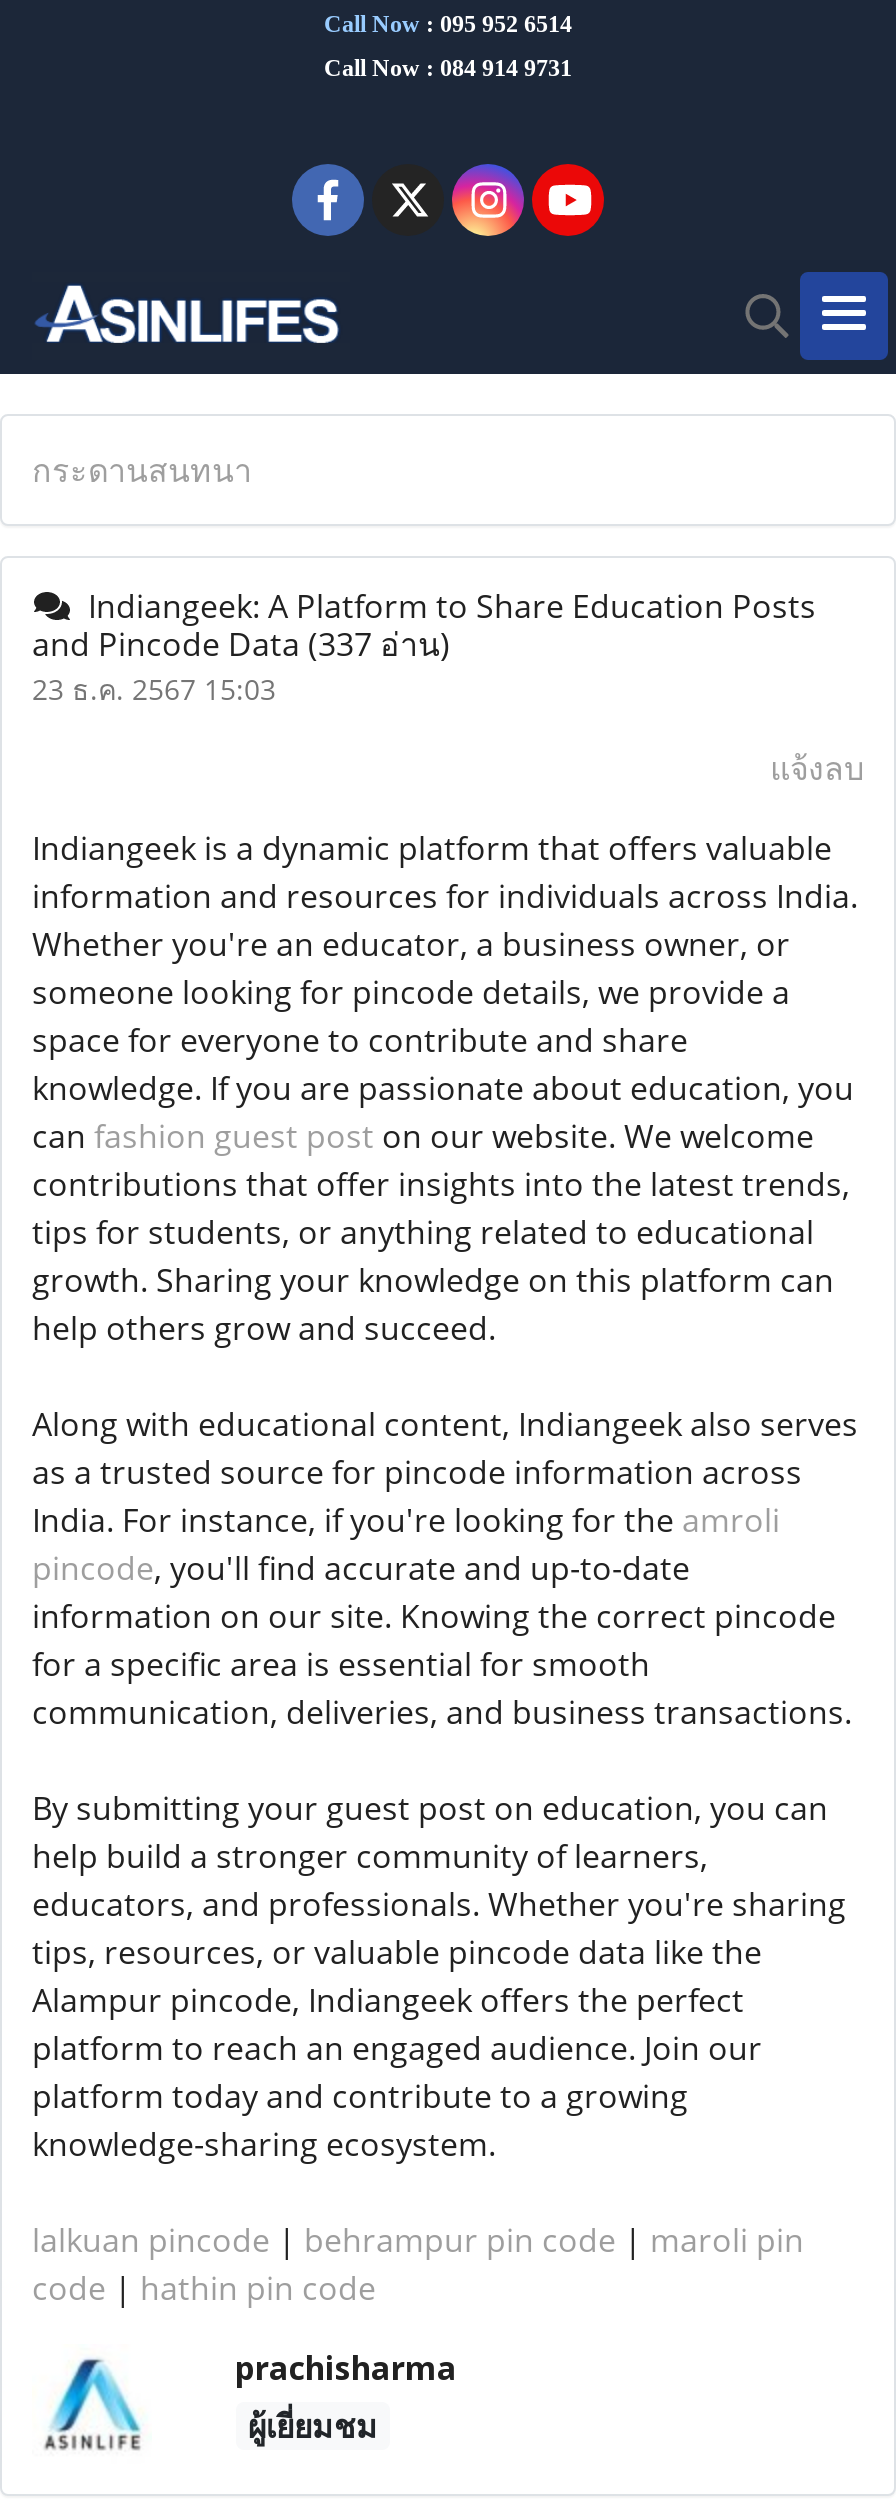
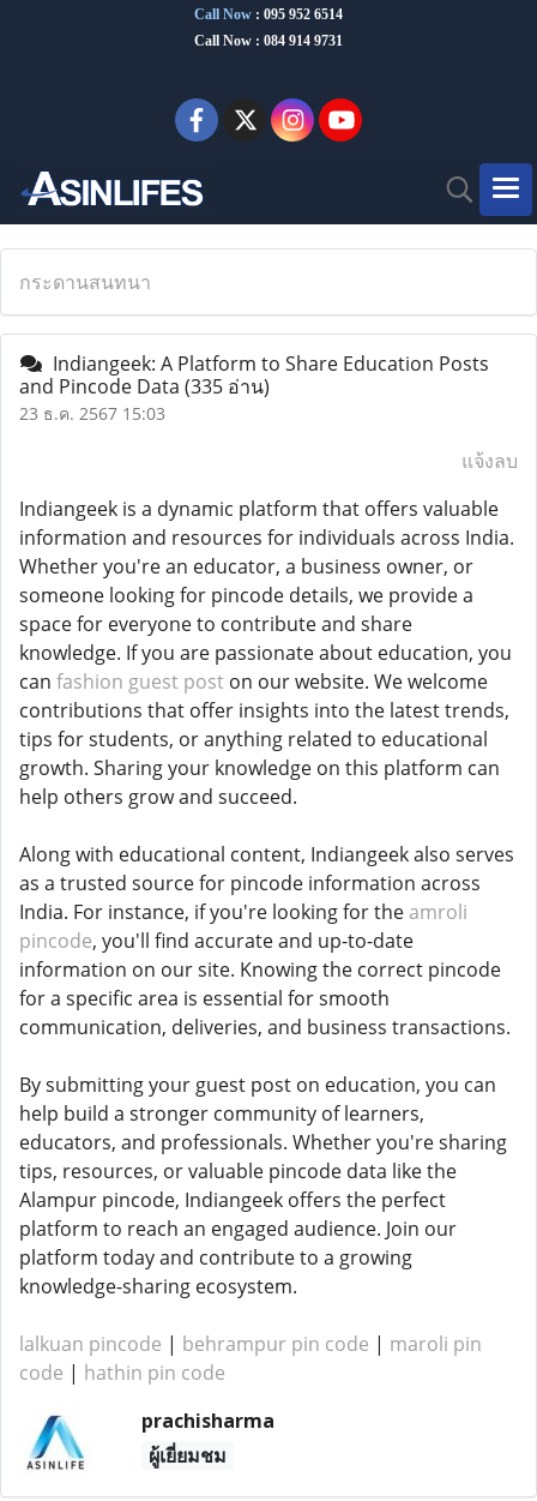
- and Pincode Data (337 อ่าน)
+ and Pincode Data (335 อ่าน)
